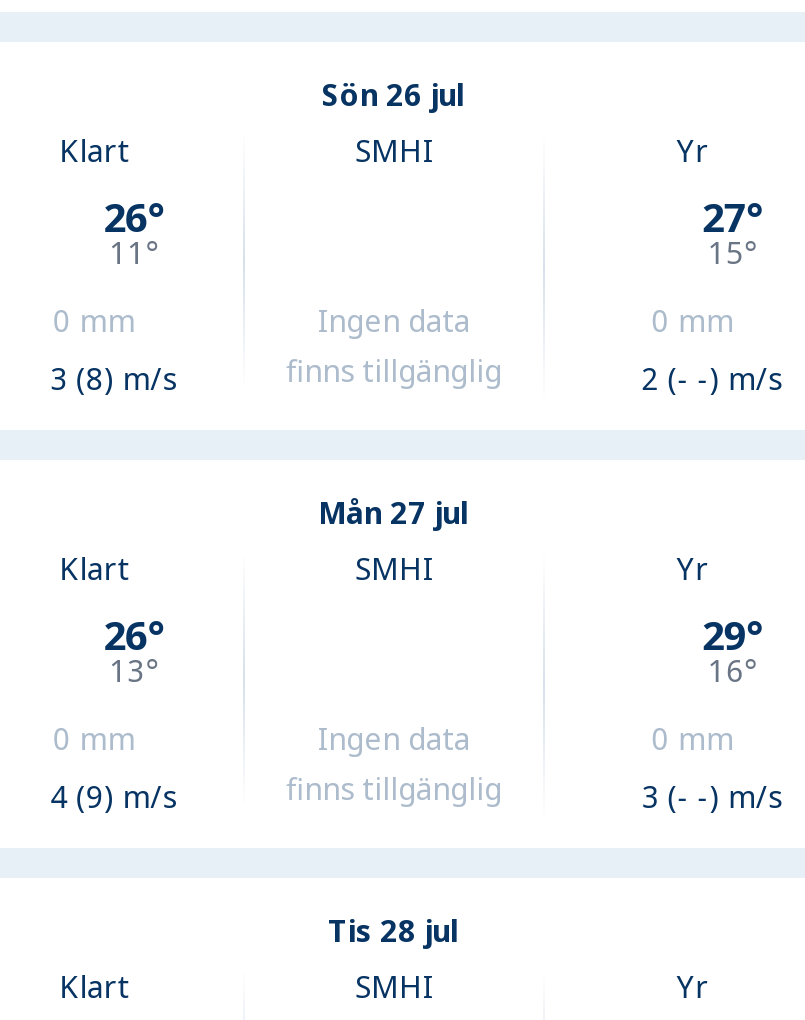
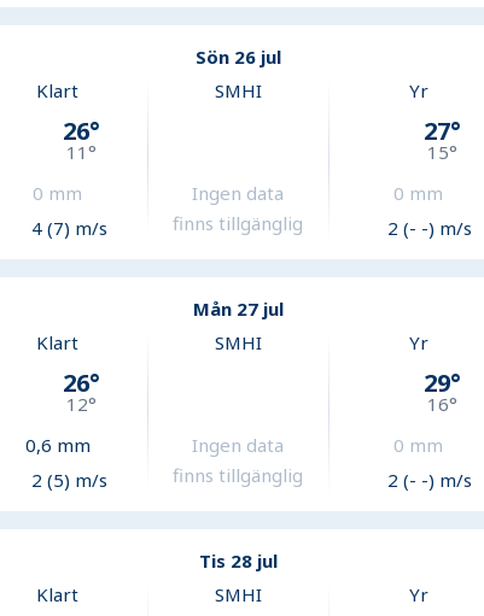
- 3 (8) m/s
+ 4 (7) m/s

- 13°
+ 12°

- 0 mm
+ 0,6 mm

- 4 (9) m/s
+ 2 (5) m/s

- 3 (- -) m/s
+ 2 (- -) m/s
